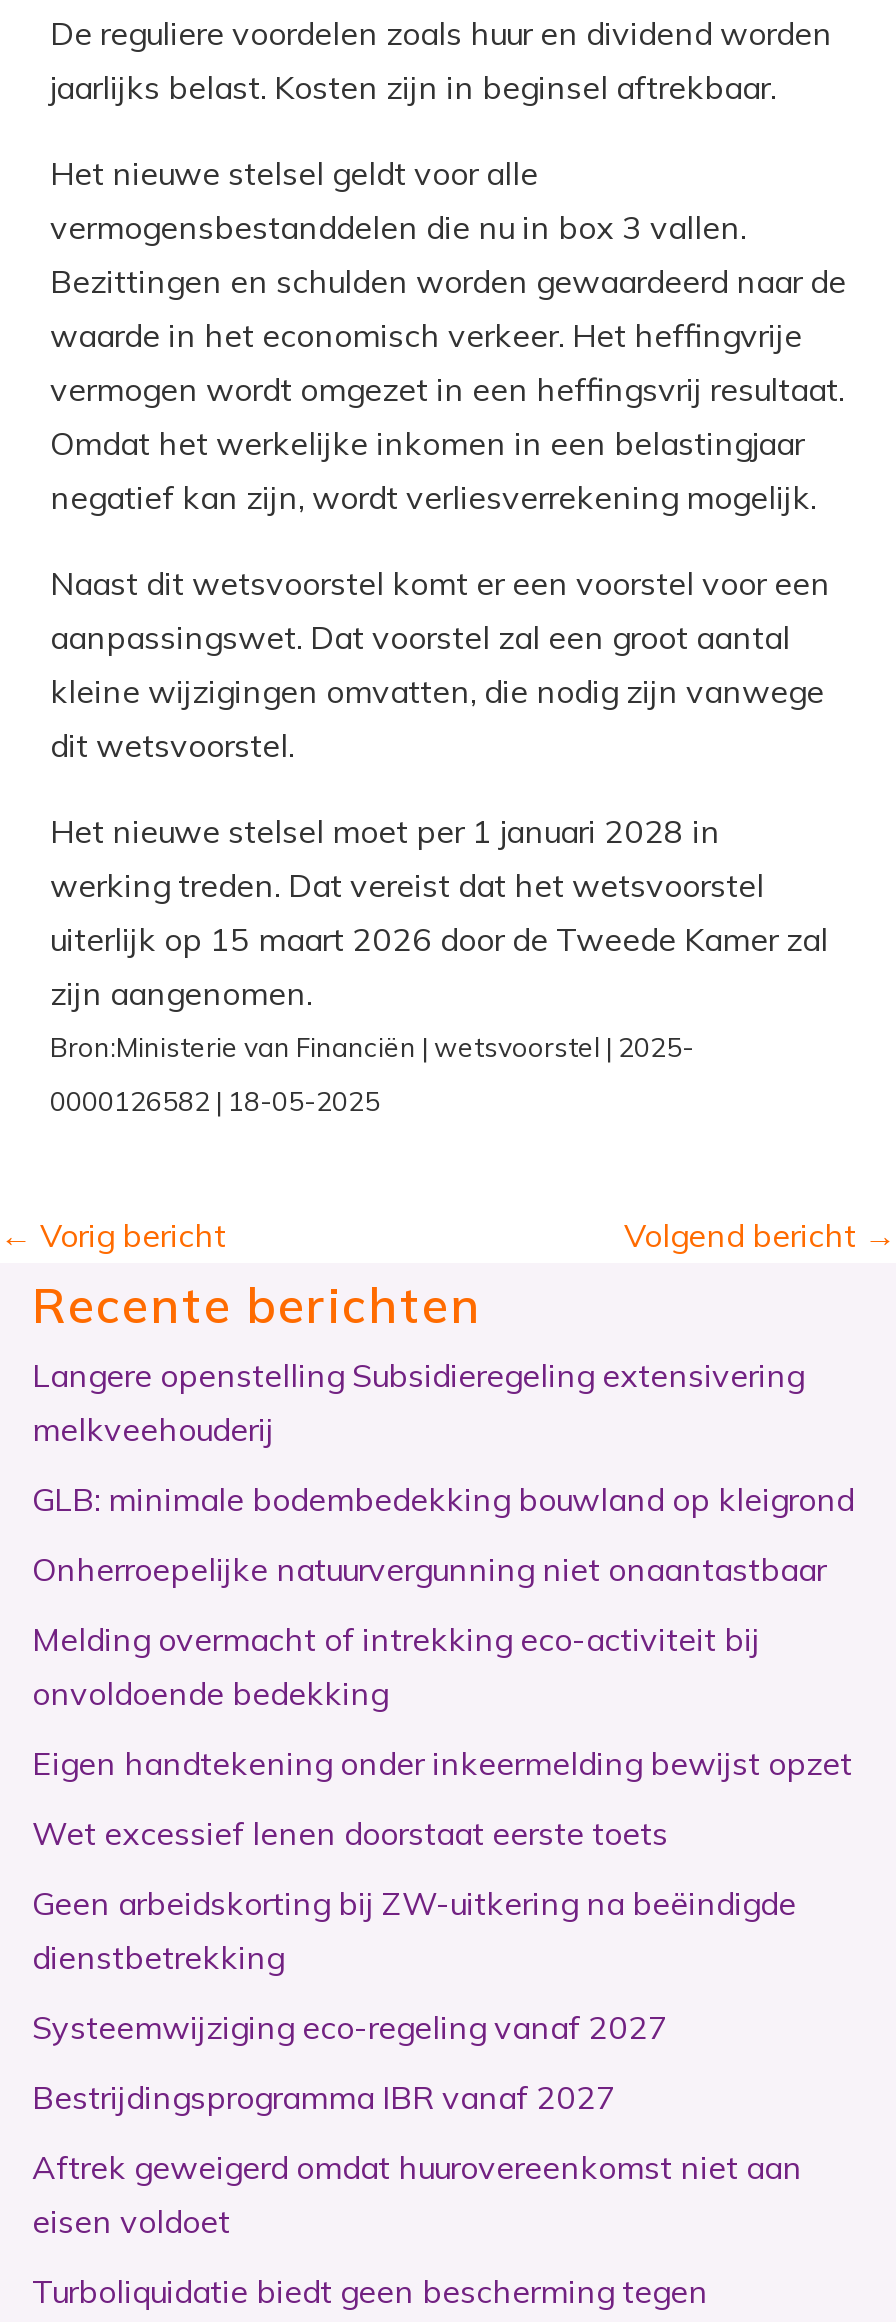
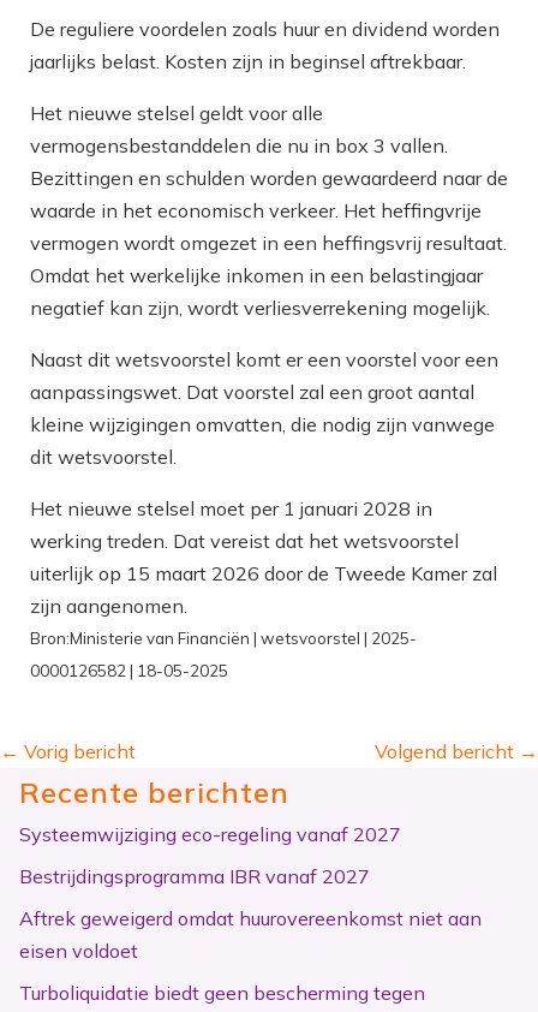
- Langere openstelling Subsidieregeling extensivering
- melkveehouderij
- GLB: minimale bodembedekking bouwland op kleigrond
- Onherroepelijke natuurvergunning niet onaantastbaar
- Melding overmacht of intrekking eco-activiteit bij
- onvoldoende bedekking
- Eigen handtekening onder inkeermelding bewijst opzet
- Wet excessief lenen doorstaat eerste toets
- Geen arbeidskorting bij ZW-uitkering na beëindigde
- dienstbetrekking
